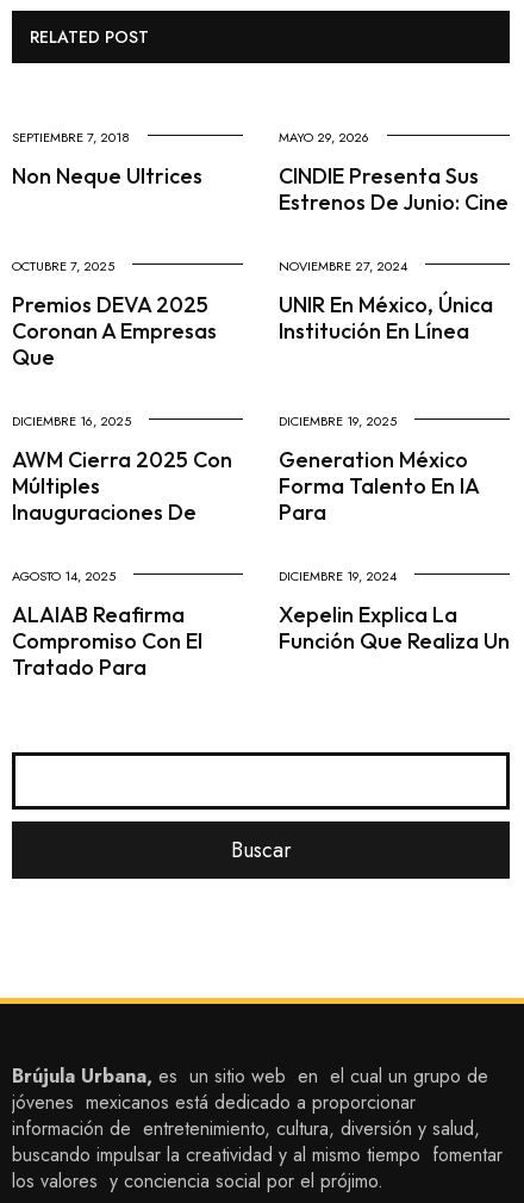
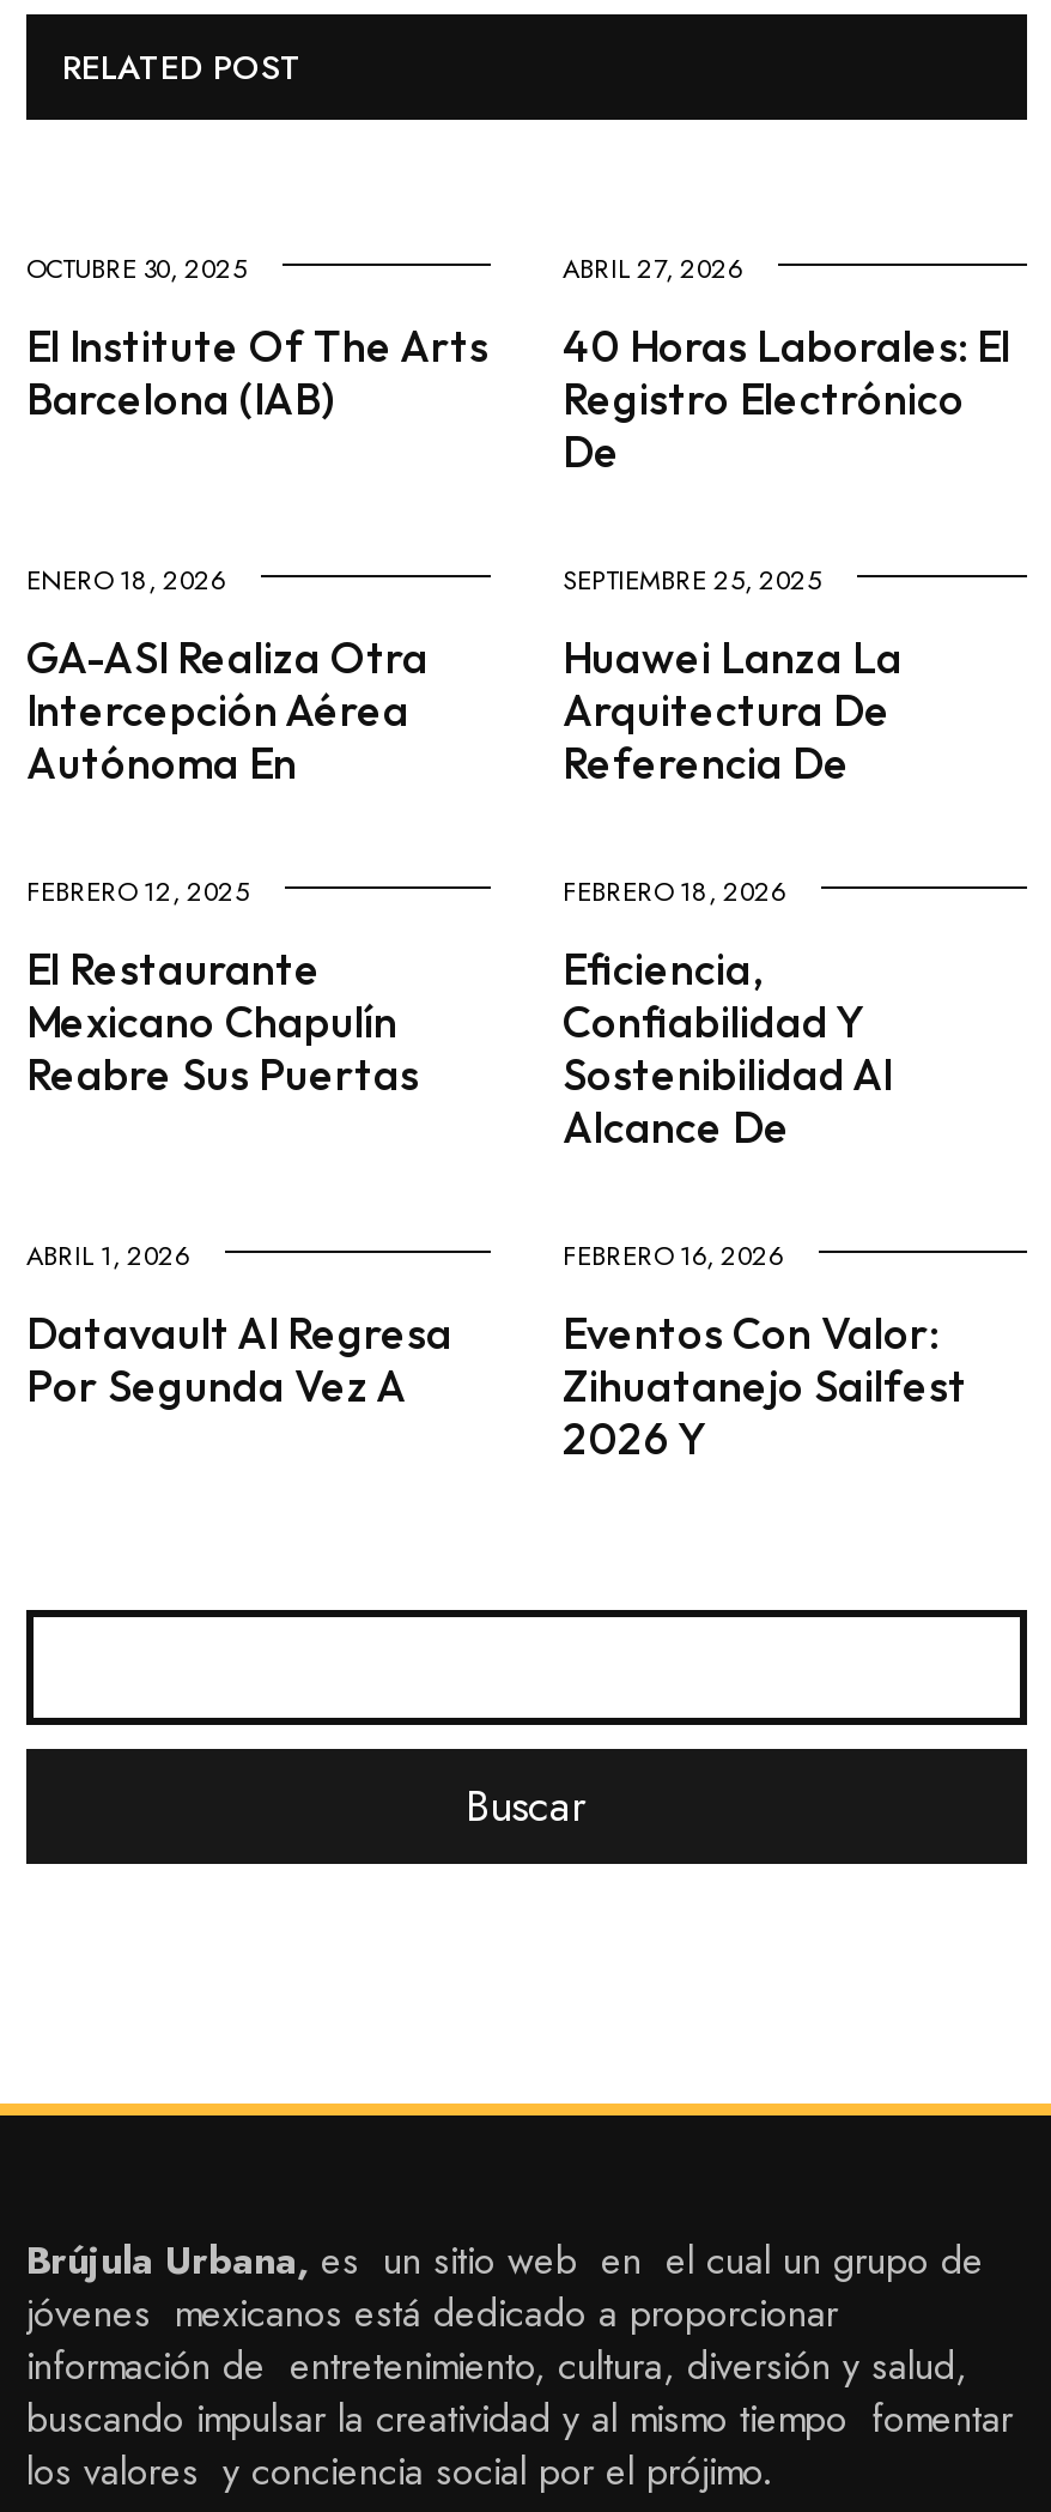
- SEPTIEMBRE 7, 2018
+ OCTUBRE 30, 2025

- MAYO 29, 2026
+ ABRIL 27, 2026

- Non Neque Ultrices
+ El Institute Of The Arts
+ Barcelona (IAB)

- CINDIE Presenta Sus
- Estrenos De Junio: Cine
+ 40 Horas Laborales: El
+ Registro Electrónico
+ De

- OCTUBRE 7, 2025
+ ENERO 18, 2026

- NOVIEMBRE 27, 2024
+ SEPTIEMBRE 25, 2025

- Premios DEVA 2025
- Coronan A Empresas
- Que
+ GA-ASI Realiza Otra
+ Intercepción Aérea
+ Autónoma En

- UNIR En México, Única
- Institución En Línea
+ Huawei Lanza La
+ Arquitectura De
+ Referencia De

- DICIEMBRE 16, 2025
+ FEBRERO 12, 2025

- DICIEMBRE 19, 2025
+ FEBRERO 18, 2026

- AWM Cierra 2025 Con
- Múltiples
- Inauguraciones De
+ El Restaurante
+ Mexicano Chapulín
+ Reabre Sus Puertas

- Generation México
- Forma Talento En IA
- Para
+ Eficiencia,
+ Confiabilidad Y
+ Sostenibilidad Al
+ Alcance De

- AGOSTO 14, 2025
+ ABRIL 1, 2026

- DICIEMBRE 19, 2024
+ FEBRERO 16, 2026

- ALAIAB Reafirma
- Compromiso Con El
- Tratado Para
+ Datavault AI Regresa
+ Por Segunda Vez A

- Xepelin Explica La
- Función Que Realiza Un
+ Eventos Con Valor:
+ Zihuatanejo Sailfest
+ 2026 Y
